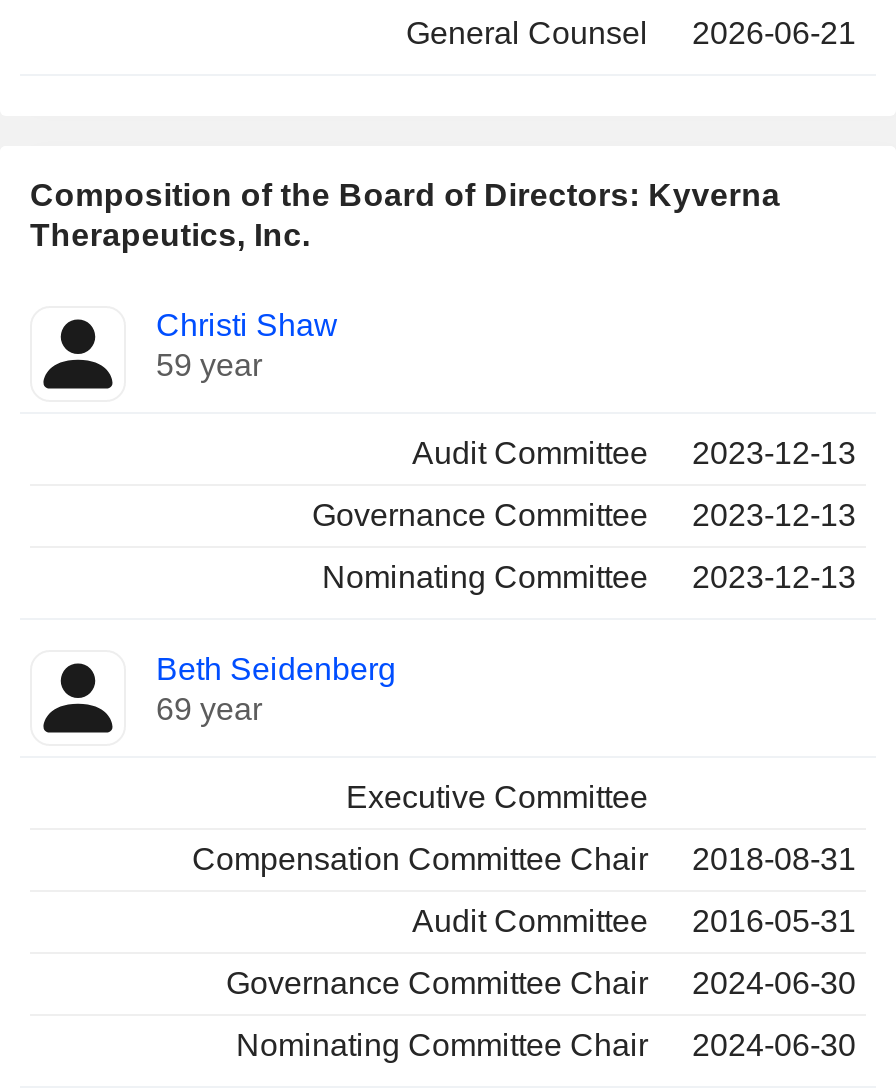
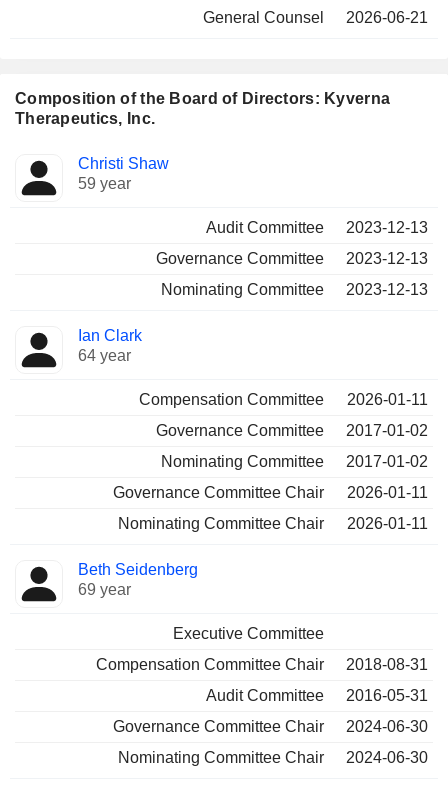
+ Ian Clark
+ 64 year
+ Compensation Committee
+ 2026-01-11
+ Governance Committee
+ 2017-01-02
+ Nominating Committee
+ 2017-01-02
+ Governance Committee Chair
+ 2026-01-11
+ Nominating Committee Chair
+ 2026-01-11
